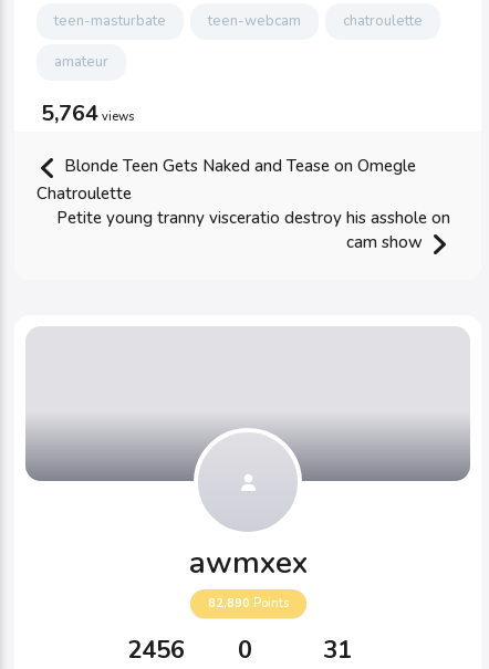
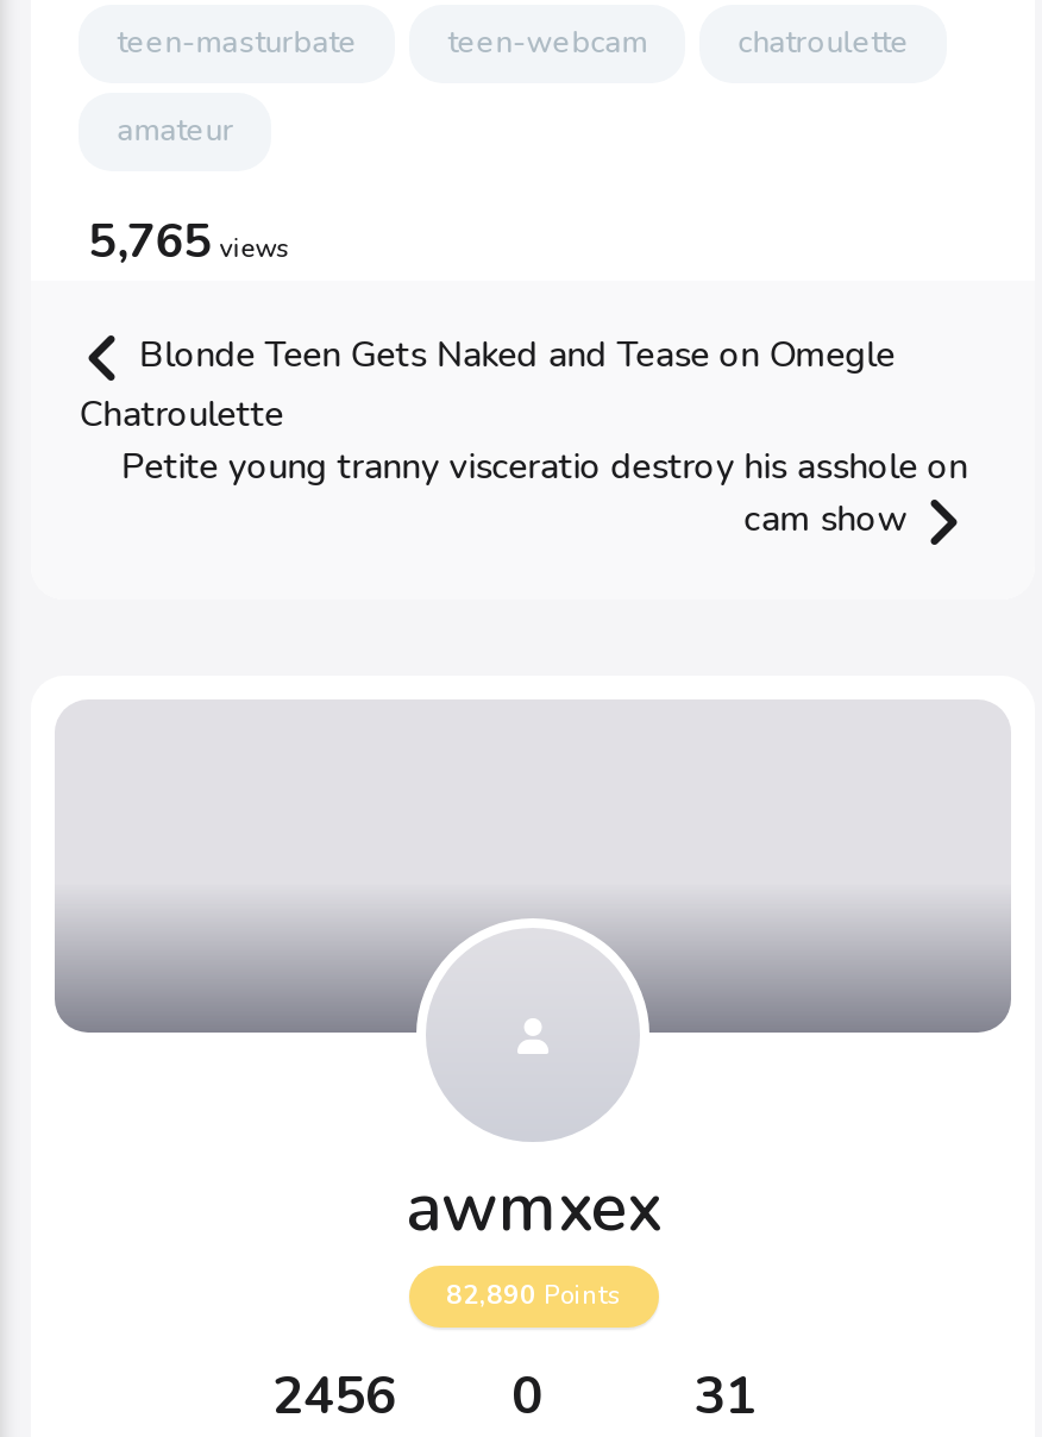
- 5,764views
+ 5,765views
